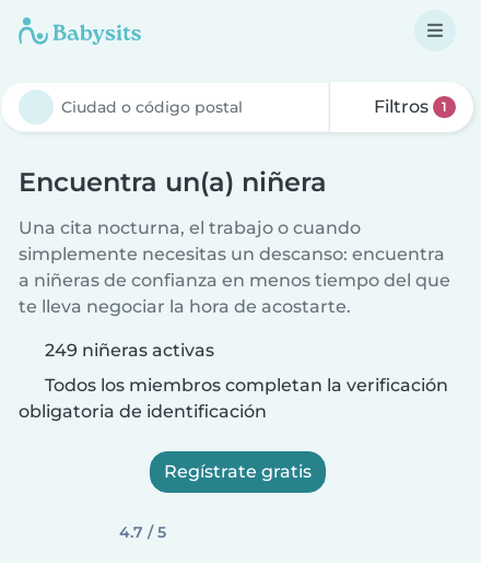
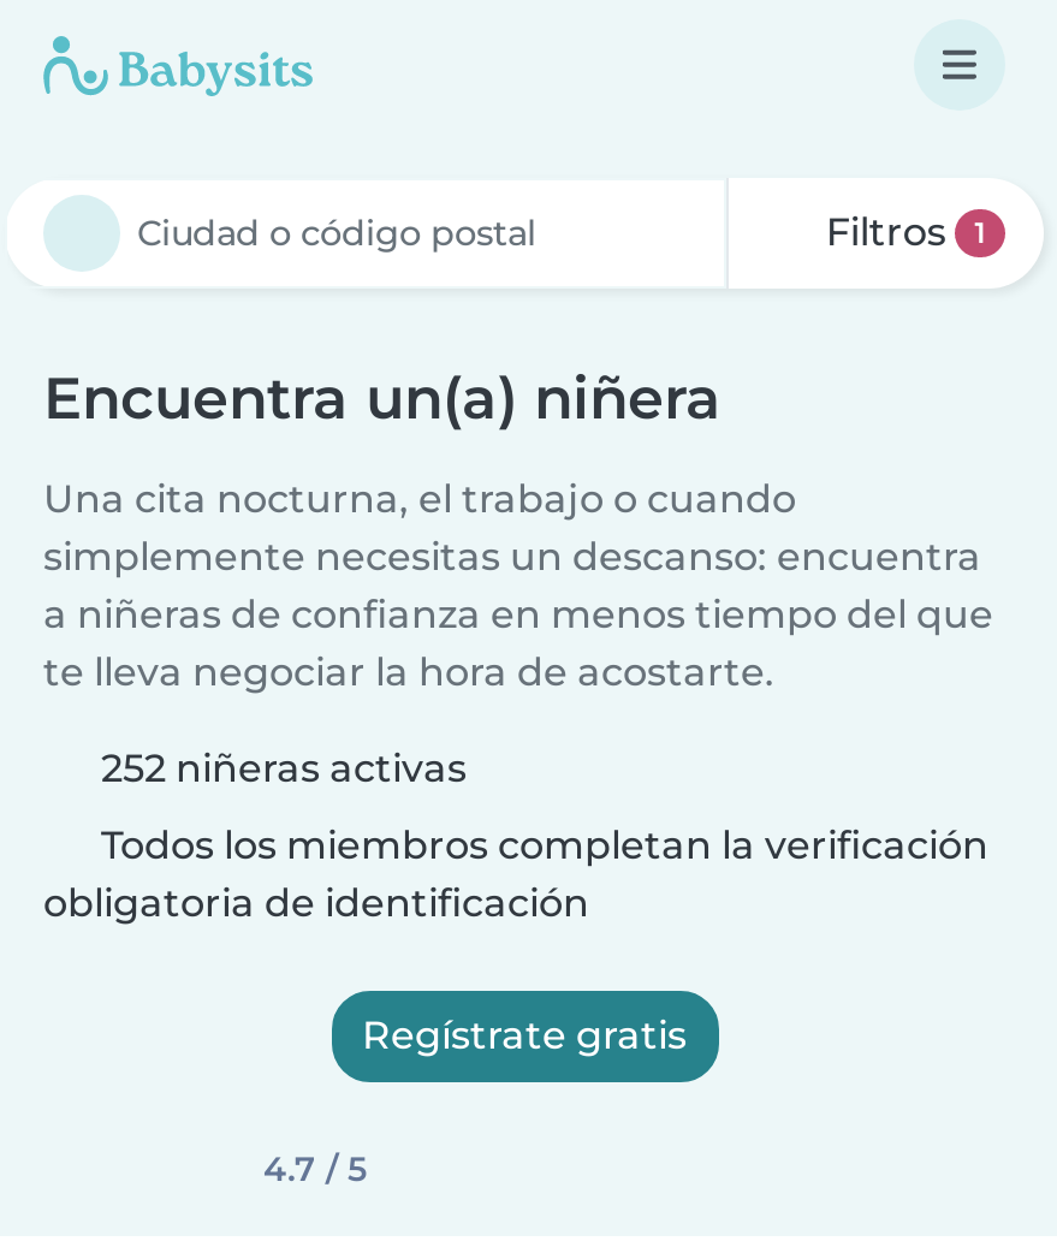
- 249 niñeras activas
+ 252 niñeras activas
